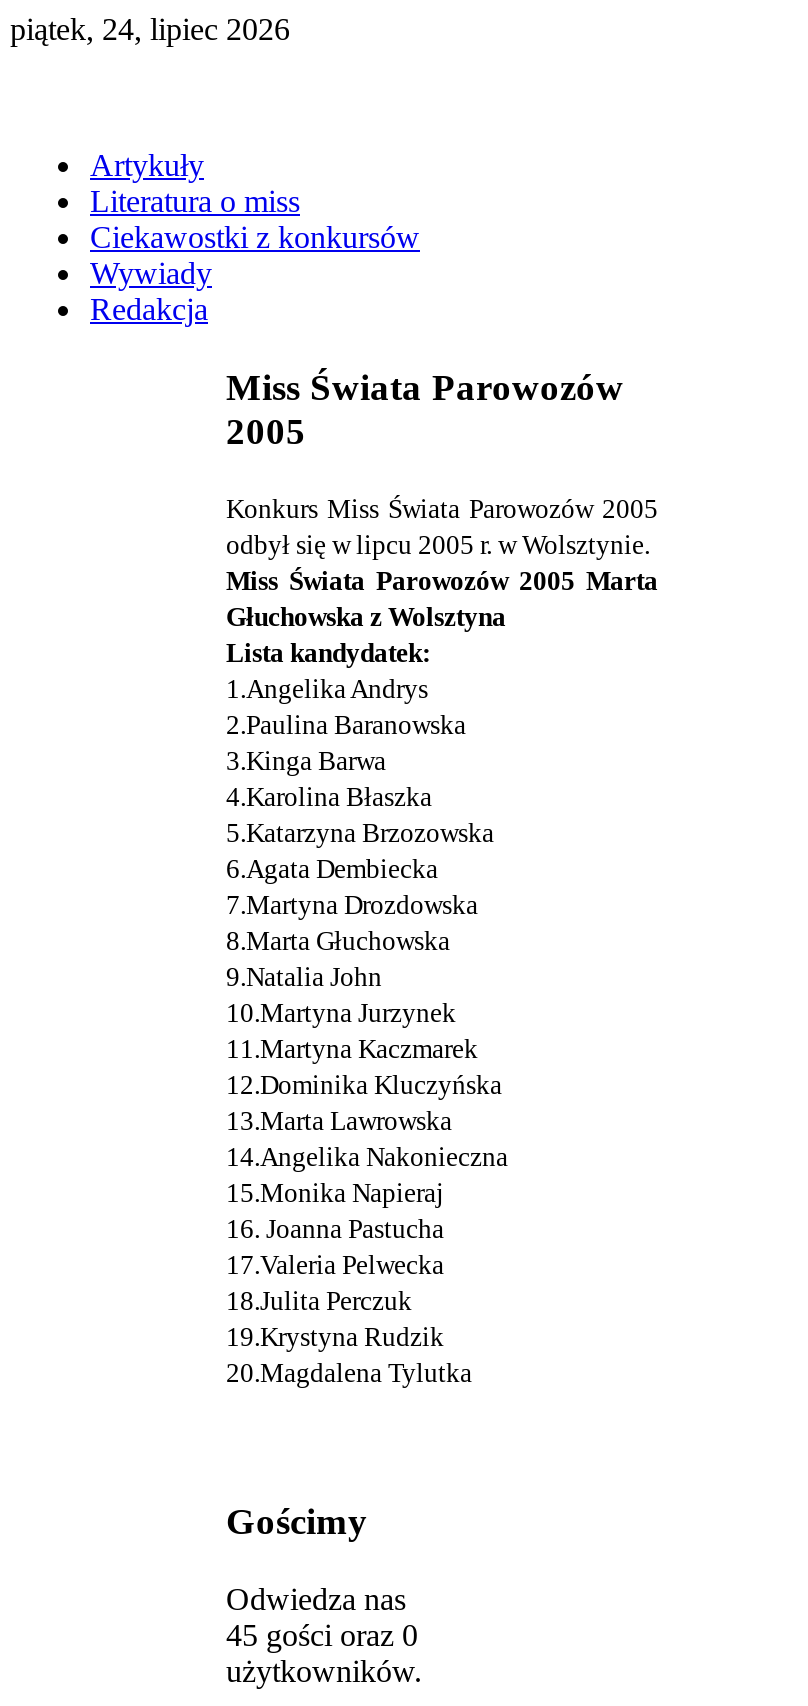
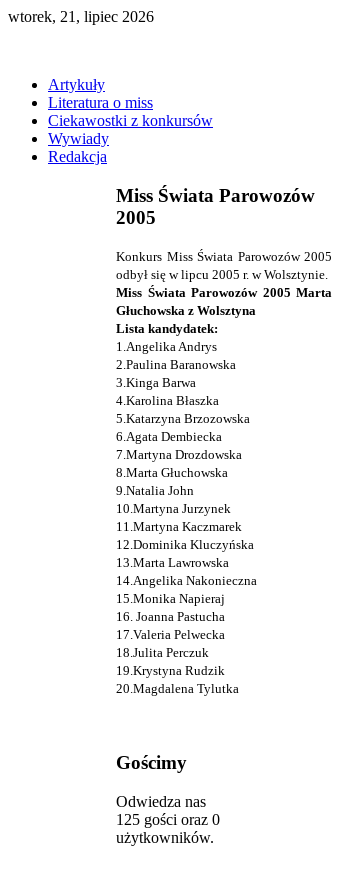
- piątek, 24, lipiec 2026
+ wtorek, 21, lipiec 2026

- 45 gości oraz 0
+ 125 gości oraz 0
